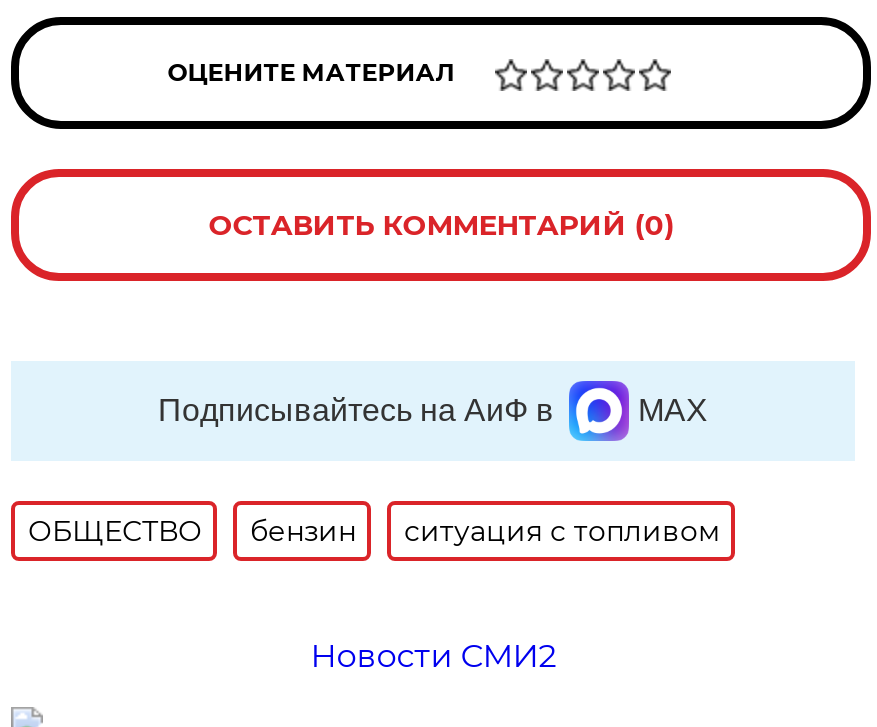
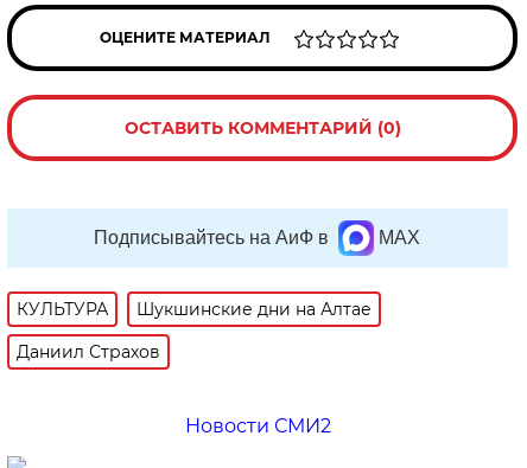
- ОБЩЕСТВО
- бензин
- ситуация с топливом
+ КУЛЬТУРА
+ Шукшинские дни на Алтае
+ Даниил Страхов
